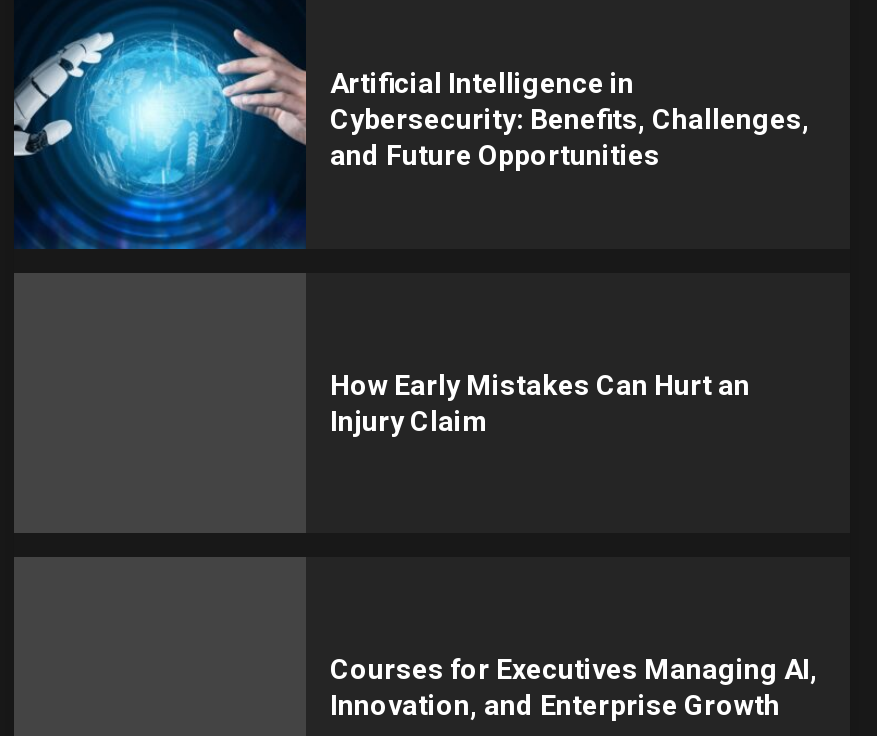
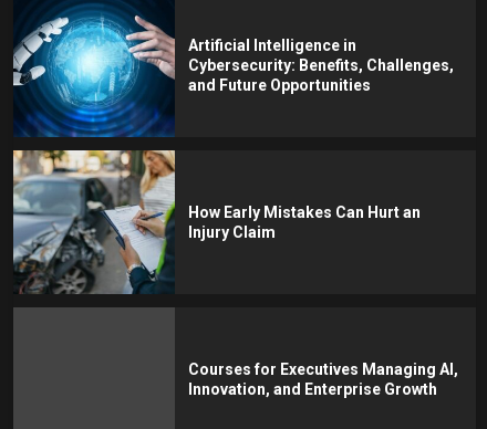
+ [image]
